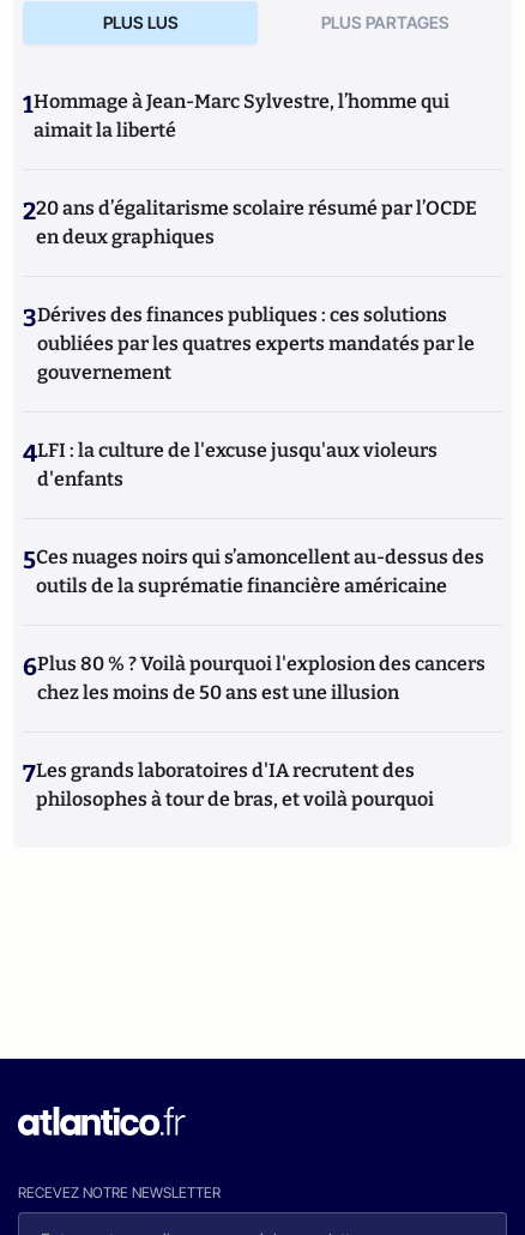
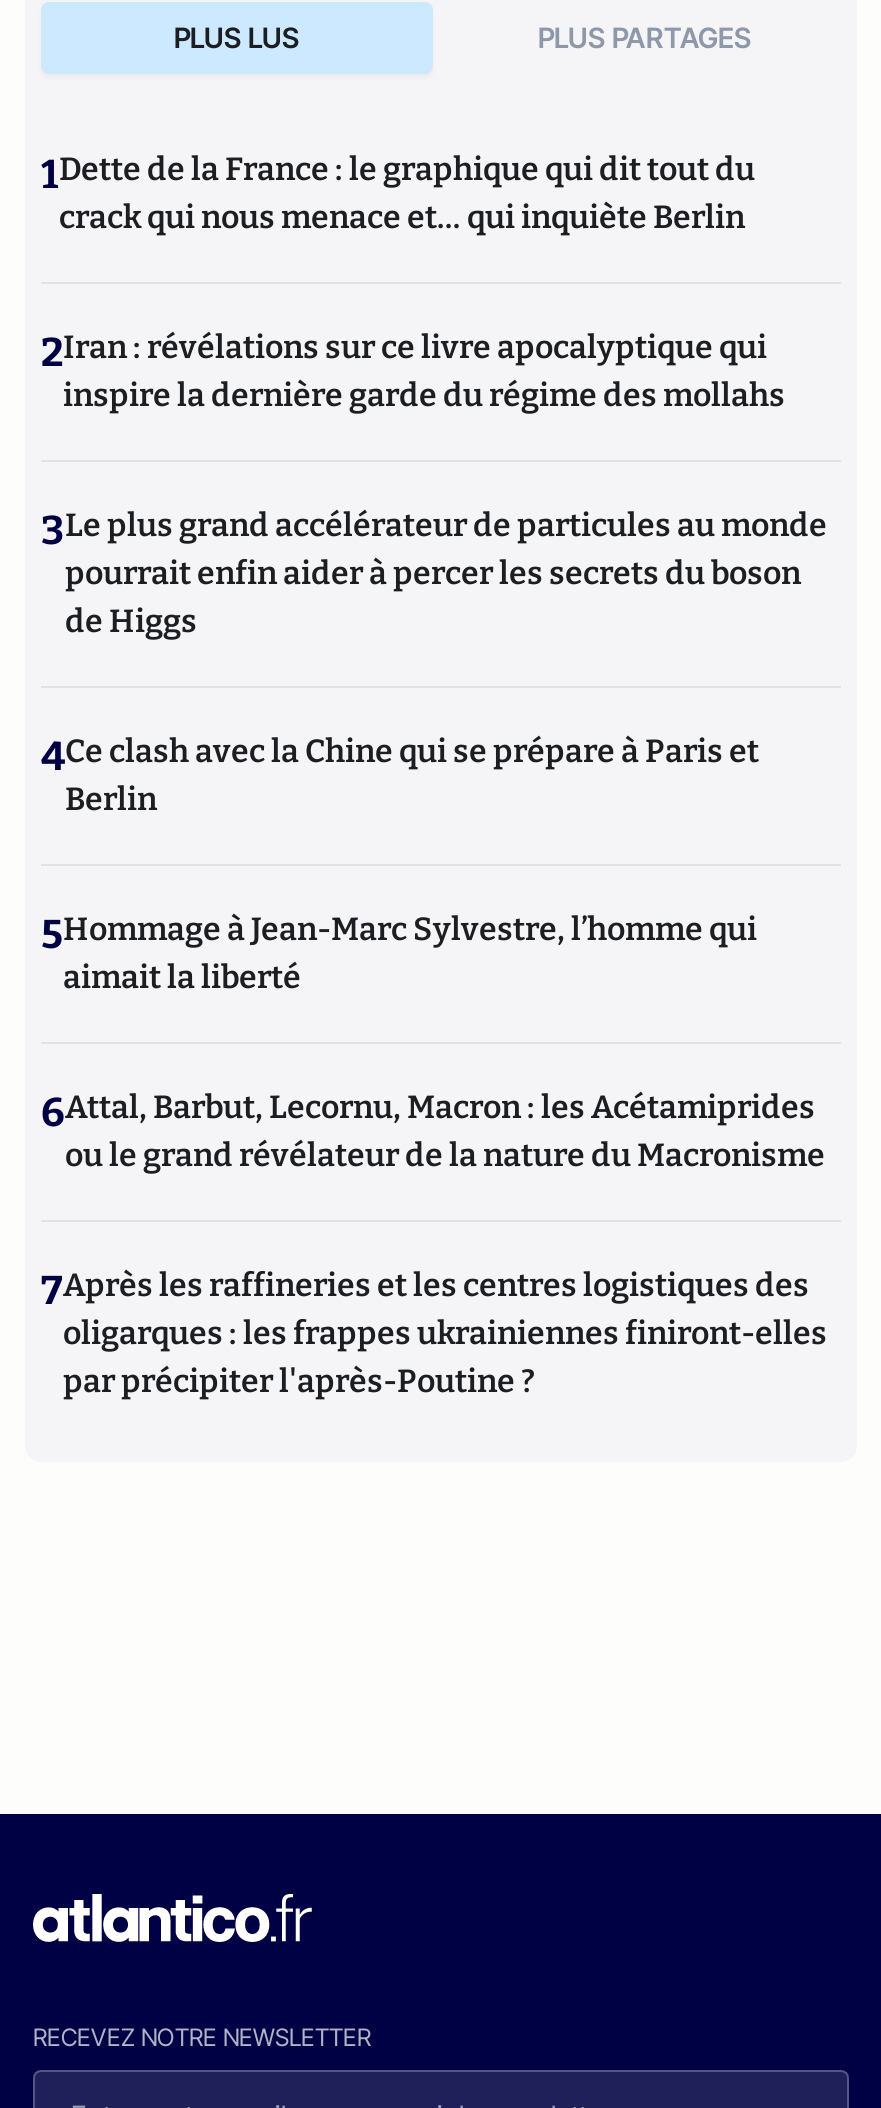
- 1Hommage à Jean-Marc Sylvestre, l’homme qui
+ 1Dette de la France : le graphique qui dit tout du
+ crack qui nous menace et… qui inquiète Berlin
+ 2Iran : révélations sur ce livre apocalyptique qui
+ inspire la dernière garde du régime des mollahs
+ 3Le plus grand accélérateur de particules au monde
+ pourrait enfin aider à percer les secrets du boson
+ de Higgs
+ 4Ce clash avec la Chine qui se prépare à Paris et
+ Berlin
+ 5Hommage à Jean-Marc Sylvestre, l’homme qui

moved down: aimait la liberté

- 220 ans d’égalitarisme scolaire résumé par l’OCDE
- en deux graphiques
- 3Dérives des finances publiques : ces solutions
- oubliées par les quatres experts mandatés par le
- gouvernement
- 4LFI : la culture de l'excuse jusqu'aux violeurs
- d'enfants
- 5Ces nuages noirs qui s’amoncellent au-dessus des
- outils de la suprématie financière américaine
- 6Plus 80 % ? Voilà pourquoi l'explosion des cancers
- chez les moins de 50 ans est une illusion
- 7Les grands laboratoires d'IA recrutent des
- philosophes à tour de bras, et voilà pourquoi
+ 6Attal, Barbut, Lecornu, Macron : les Acétamiprides
+ ou le grand révélateur de la nature du Macronisme
+ 7Après les raffineries et les centres logistiques des
+ oligarques : les frappes ukrainiennes finiront-elles
+ par précipiter l'après-Poutine ?
